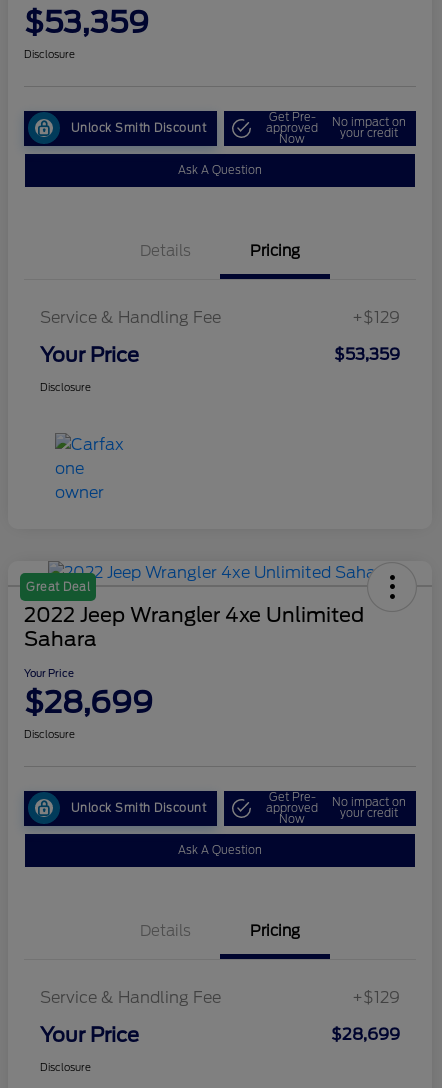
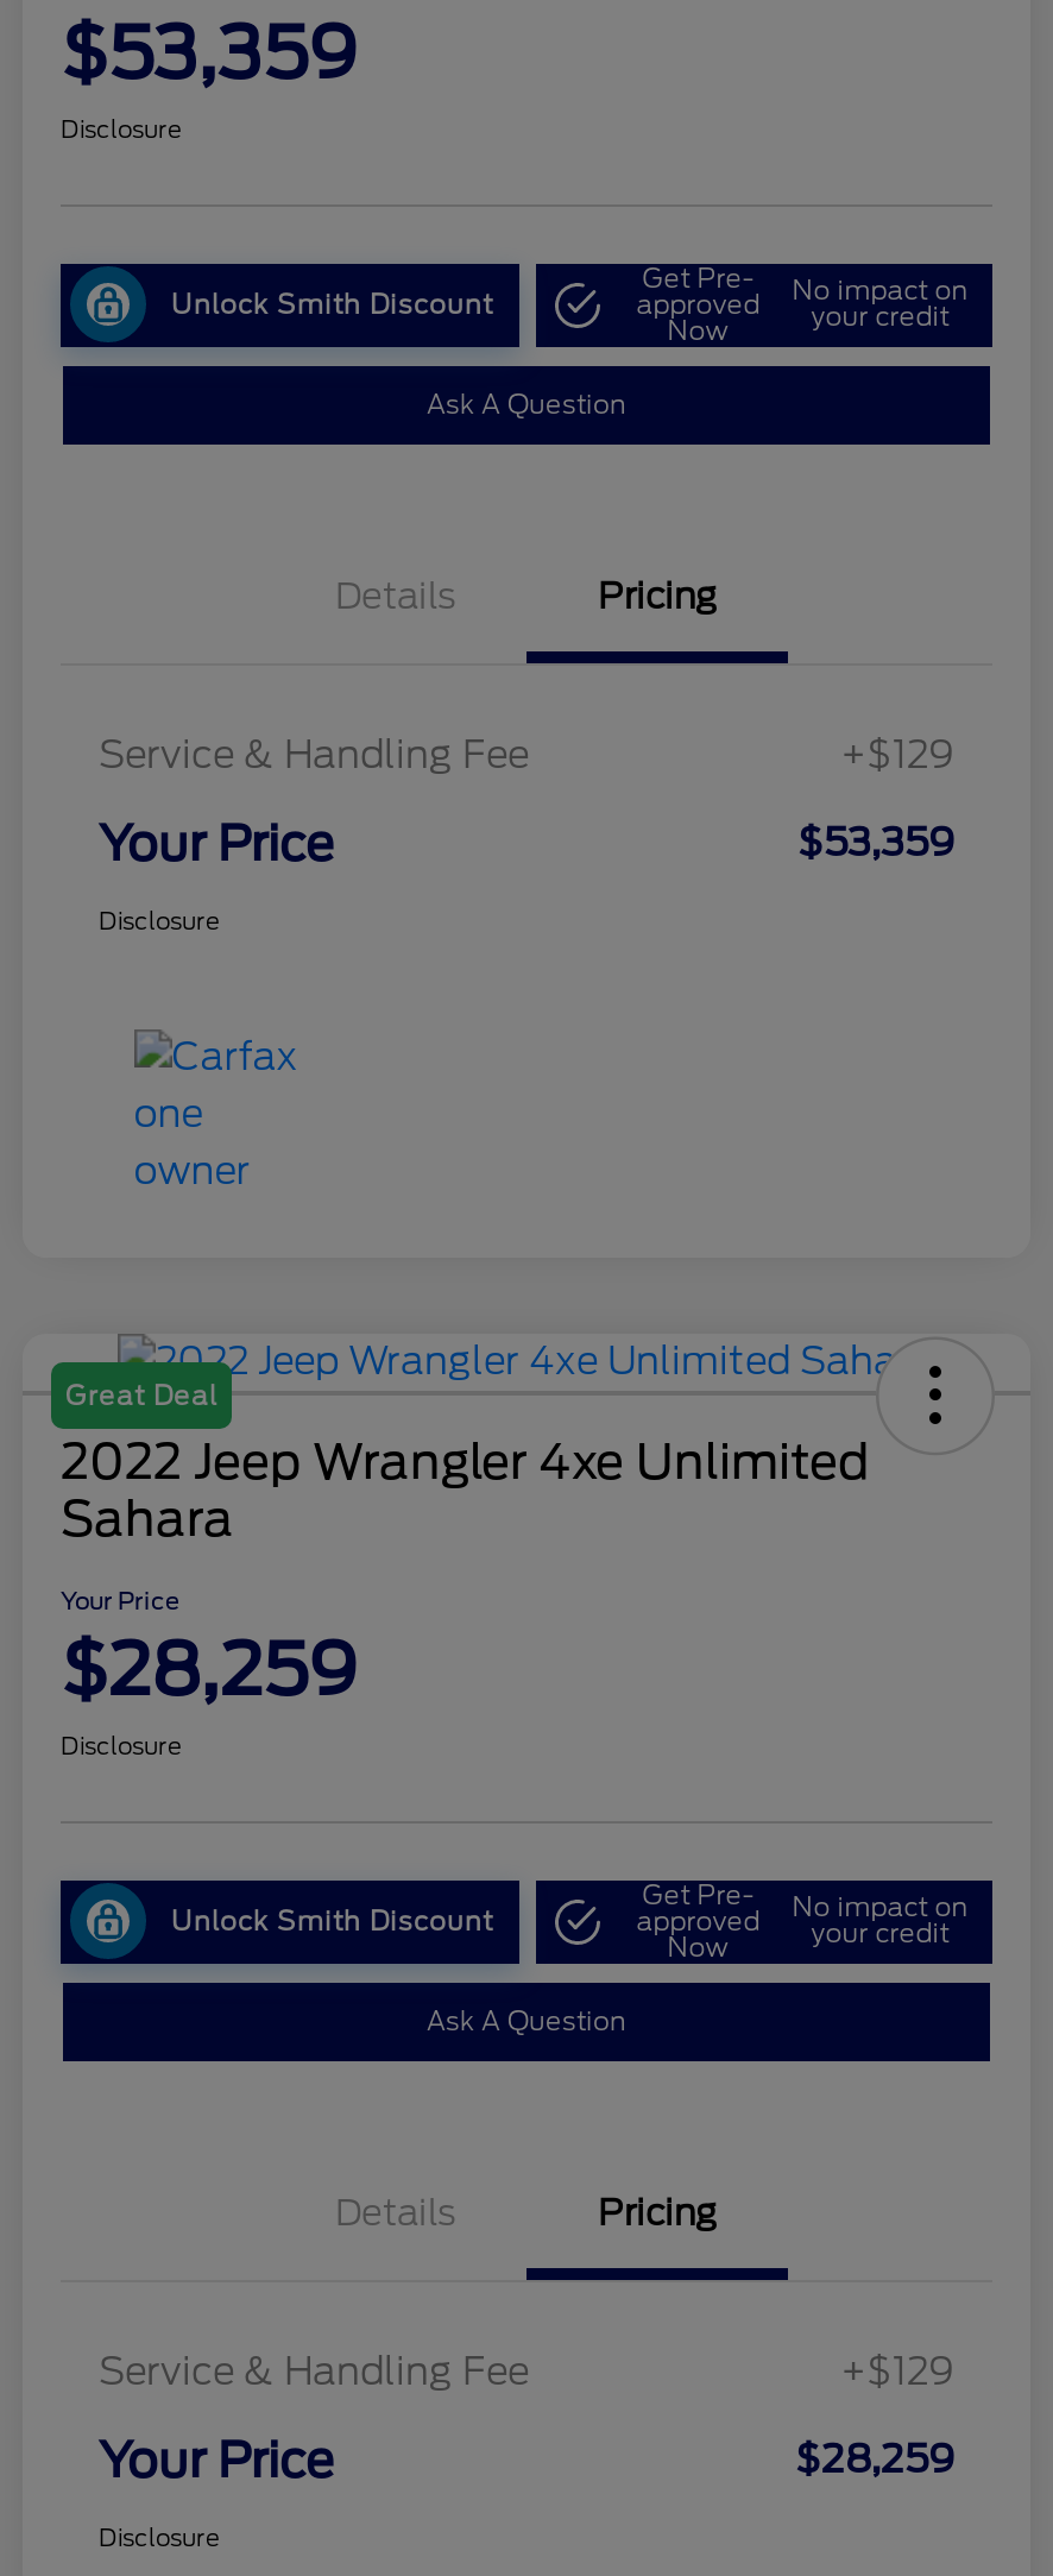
- $28,699
+ $28,259

- $28,699
+ $28,259
